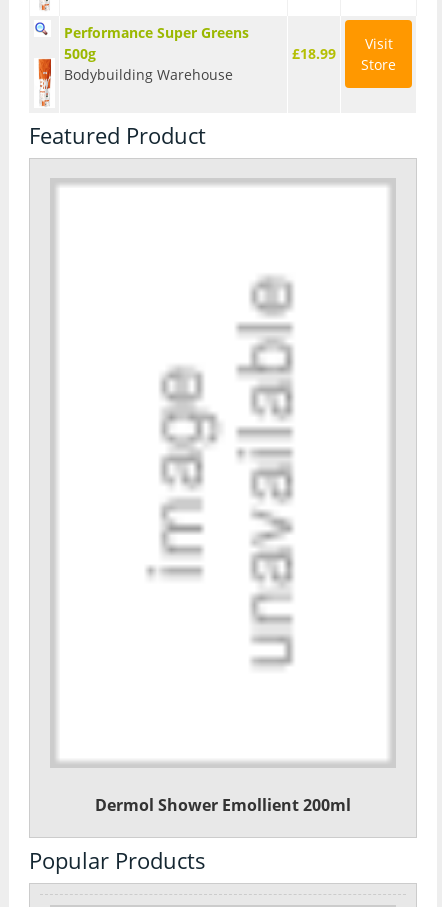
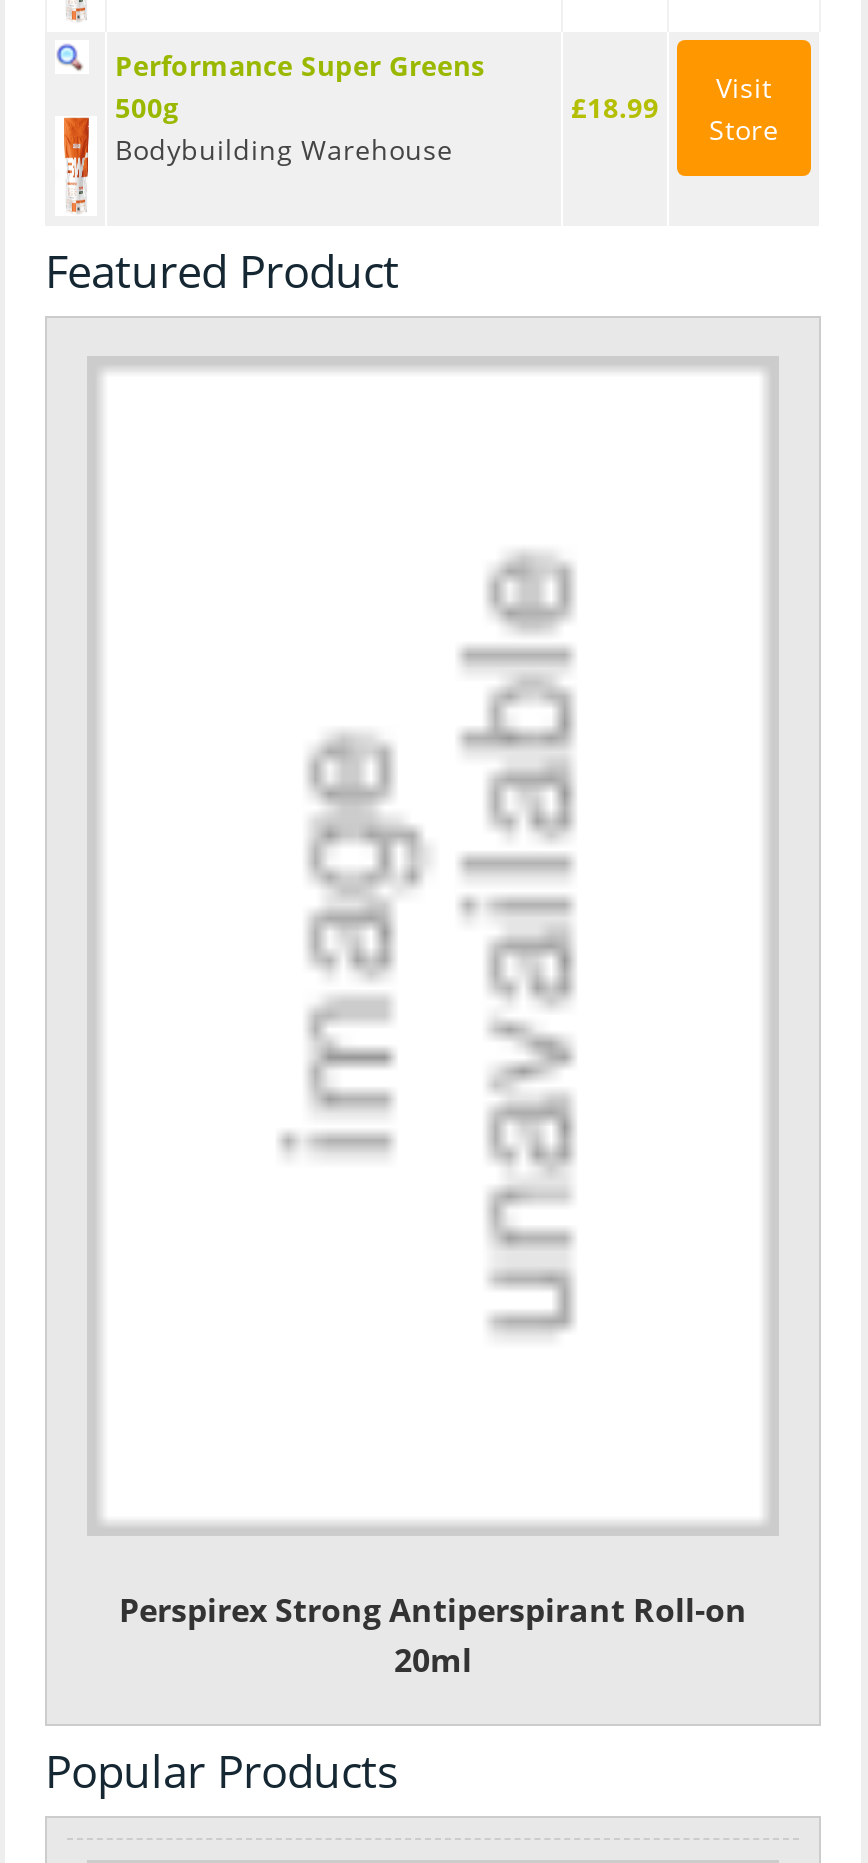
- Dermol Shower Emollient 200ml
+ Perspirex Strong Antiperspirant Roll-on
+ 20ml
